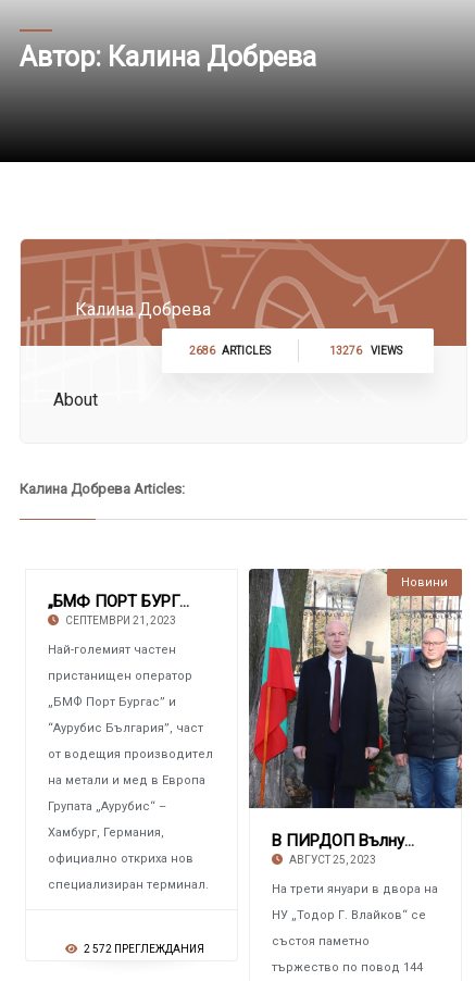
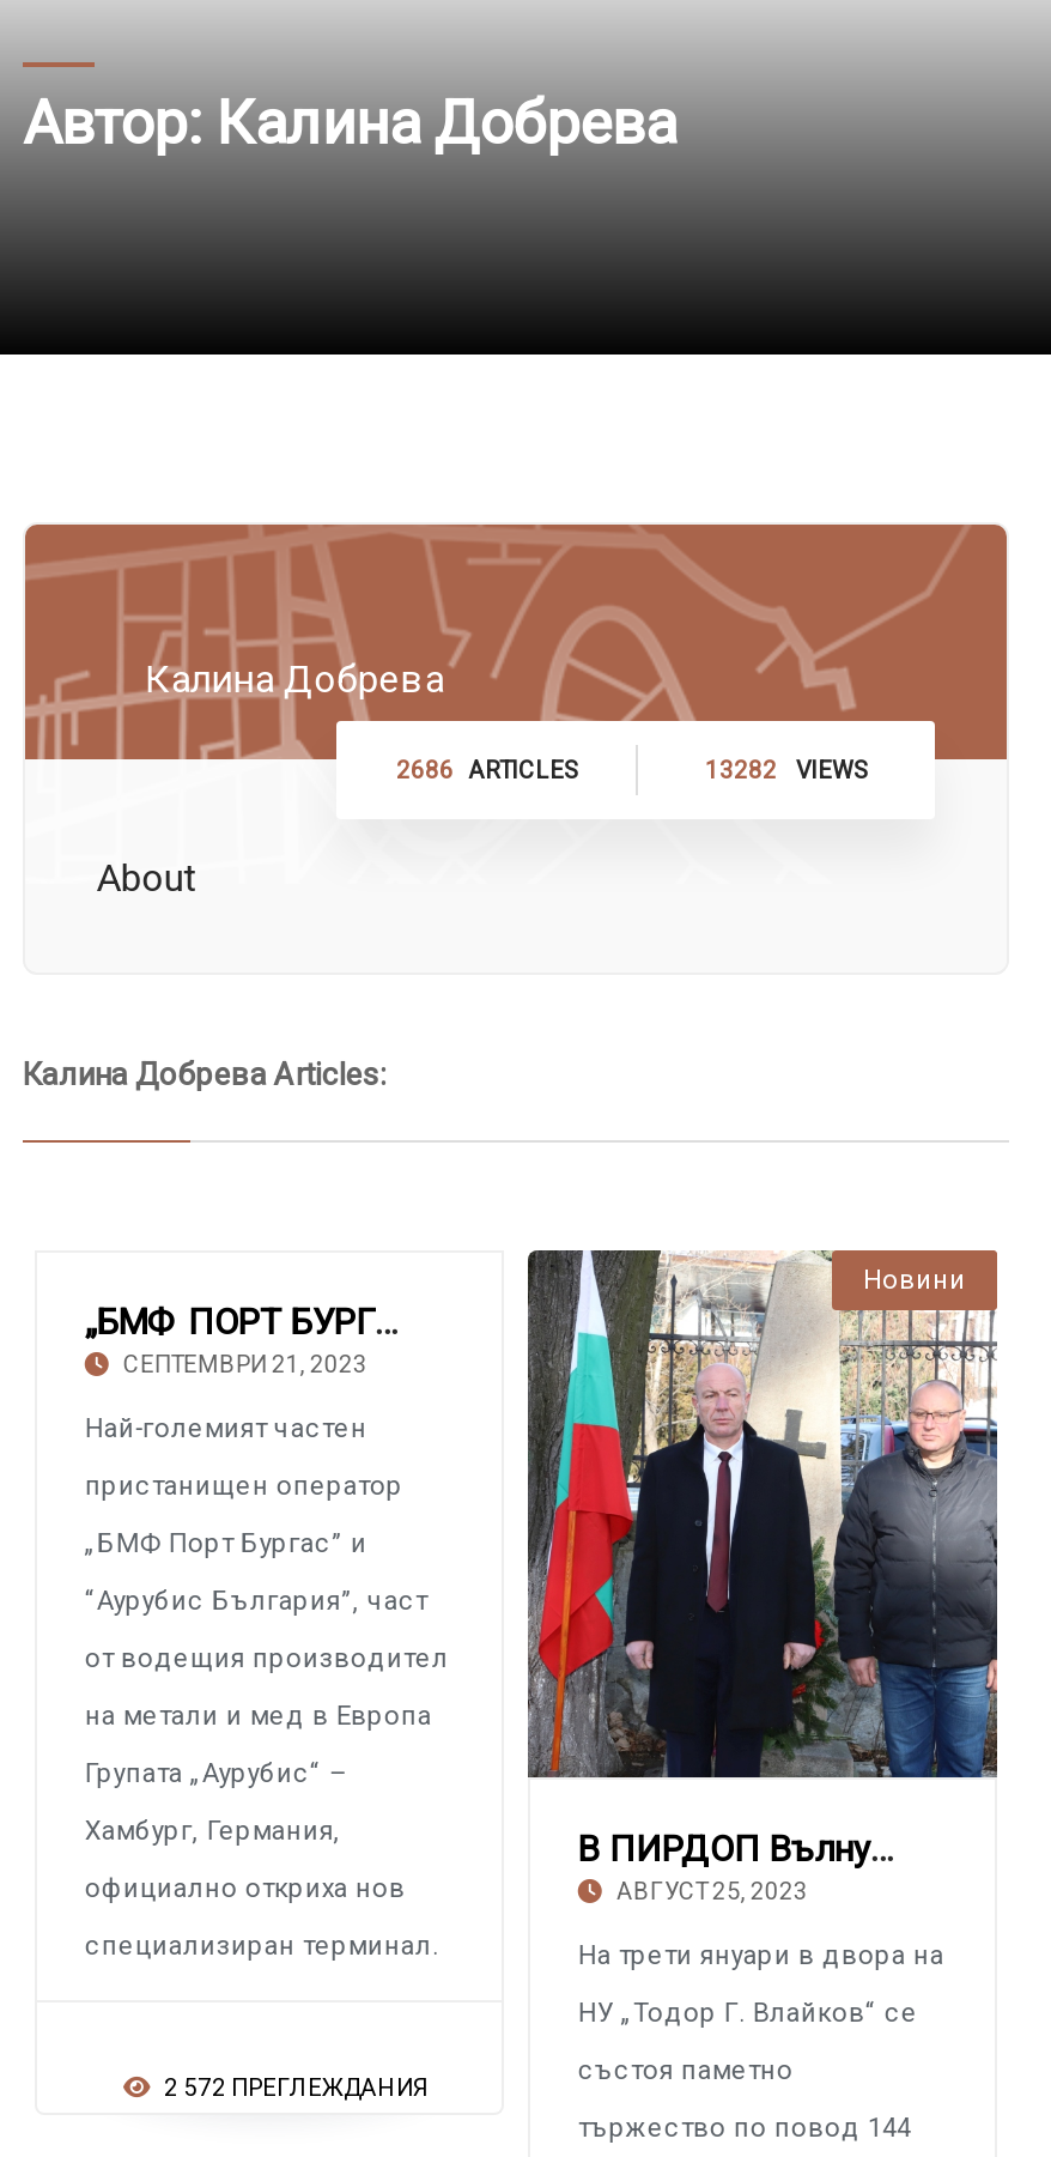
- 13276 VIEWS
+ 13282 VIEWS
